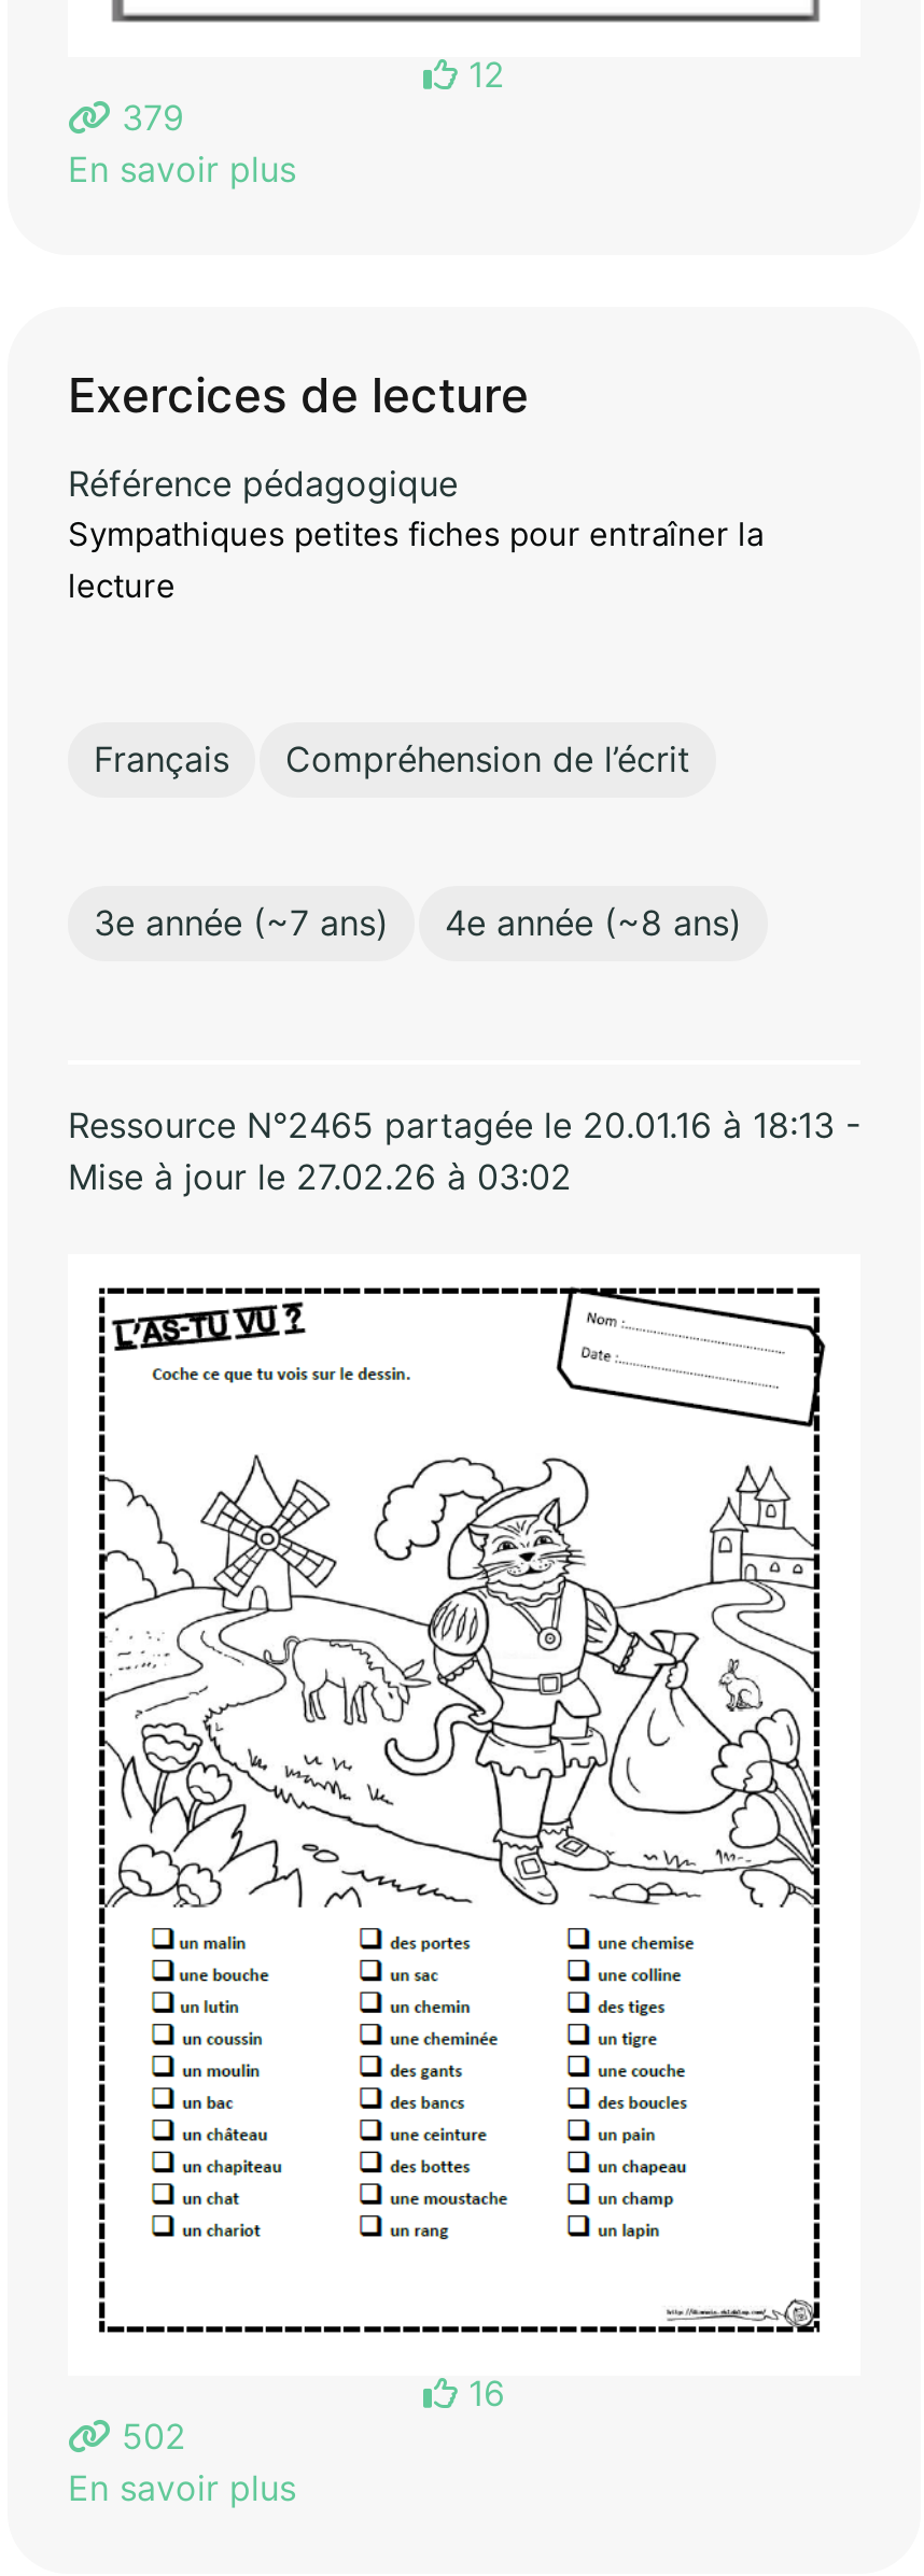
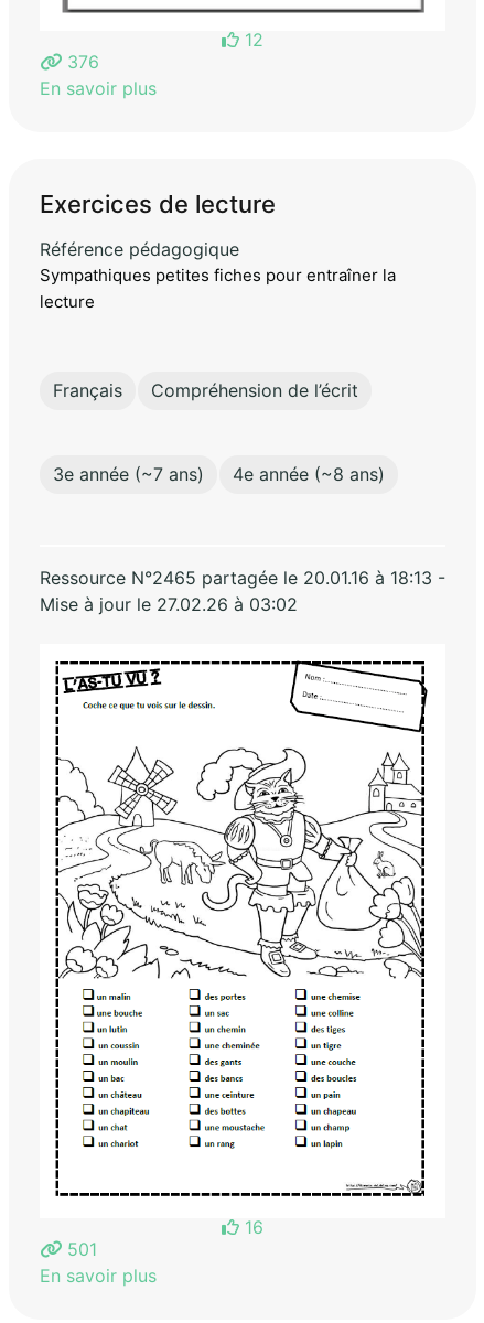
- 379
+ 376

- 502
+ 501
